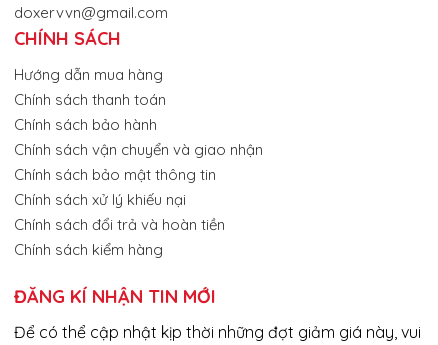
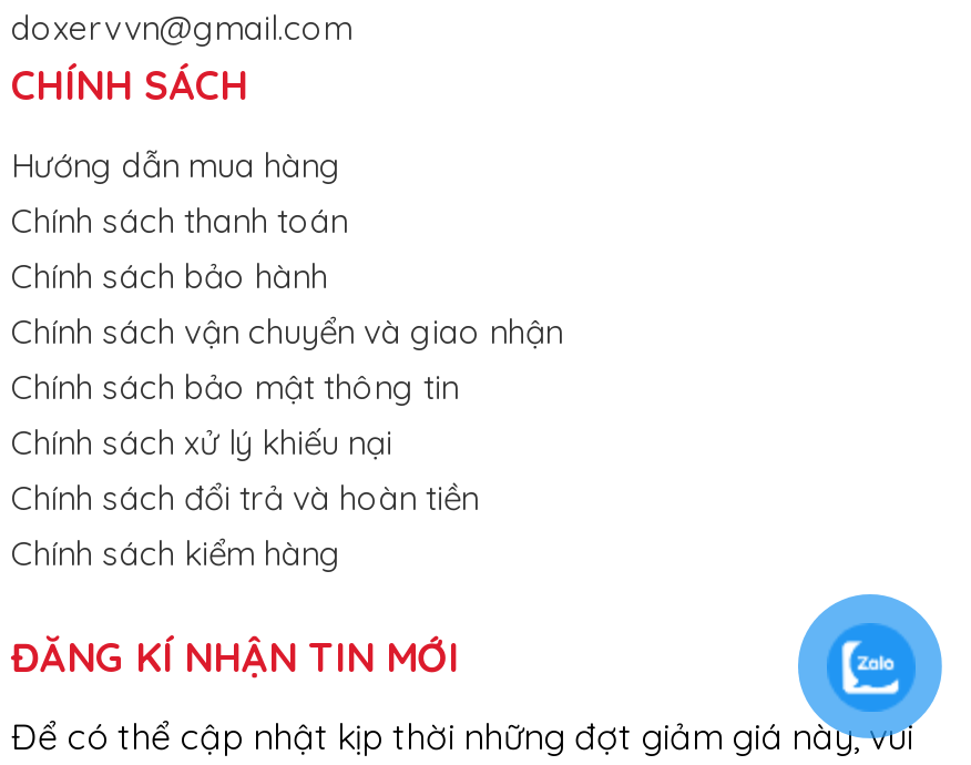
+ [image]
